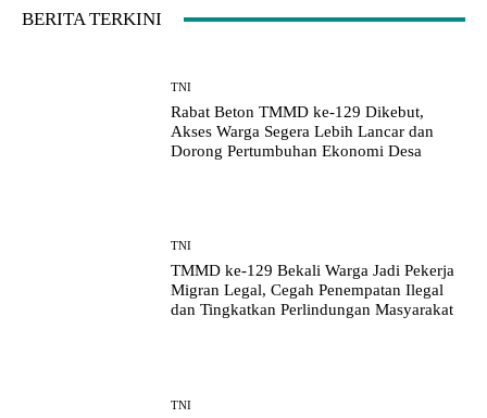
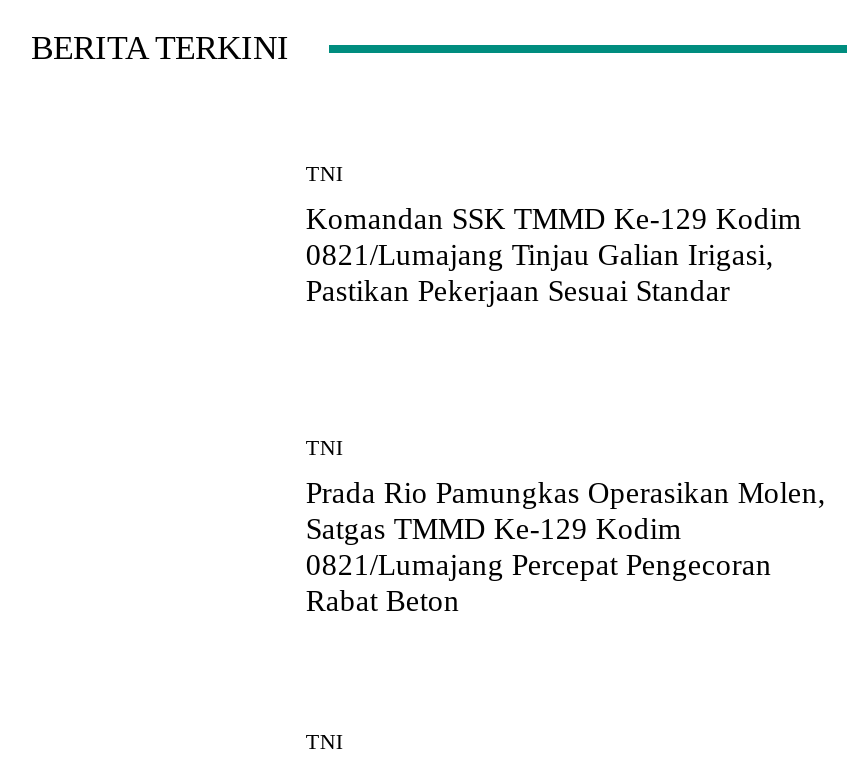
- Rabat Beton TMMD ke-129 Dikebut,
- Akses Warga Segera Lebih Lancar dan
- Dorong Pertumbuhan Ekonomi Desa
+ Komandan SSK TMMD Ke-129 Kodim
+ 0821/Lumajang Tinjau Galian Irigasi,
+ Pastikan Pekerjaan Sesuai Standar

- TMMD ke-129 Bekali Warga Jadi Pekerja
- Migran Legal, Cegah Penempatan Ilegal
- dan Tingkatkan Perlindungan Masyarakat
+ Prada Rio Pamungkas Operasikan Molen,
+ Satgas TMMD Ke-129 Kodim
+ 0821/Lumajang Percepat Pengecoran
+ Rabat Beton
